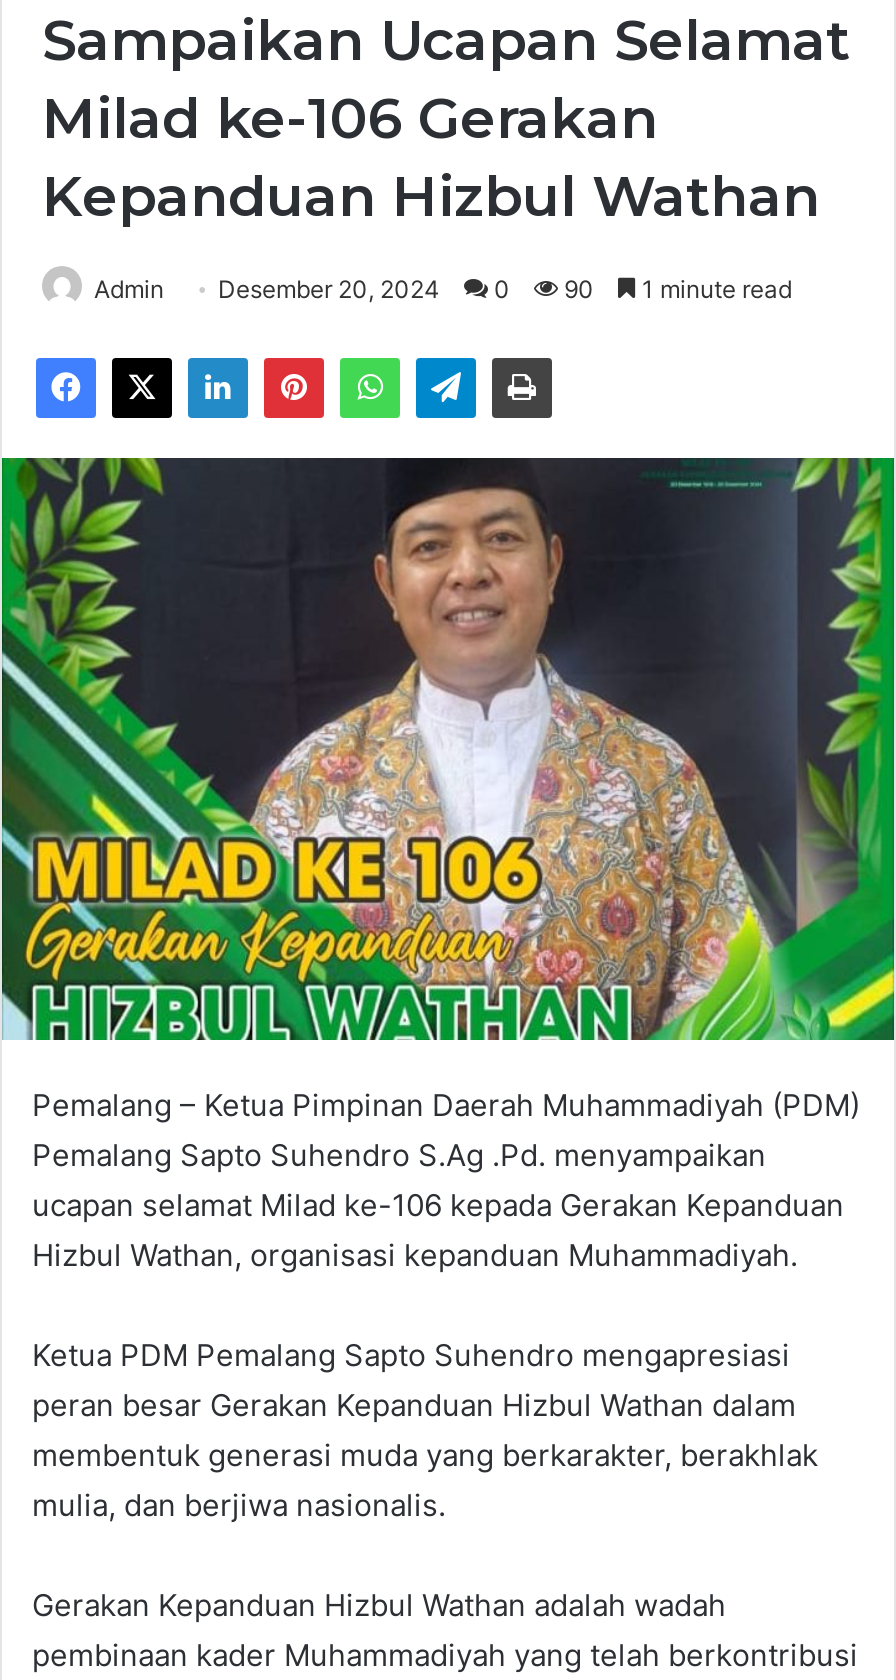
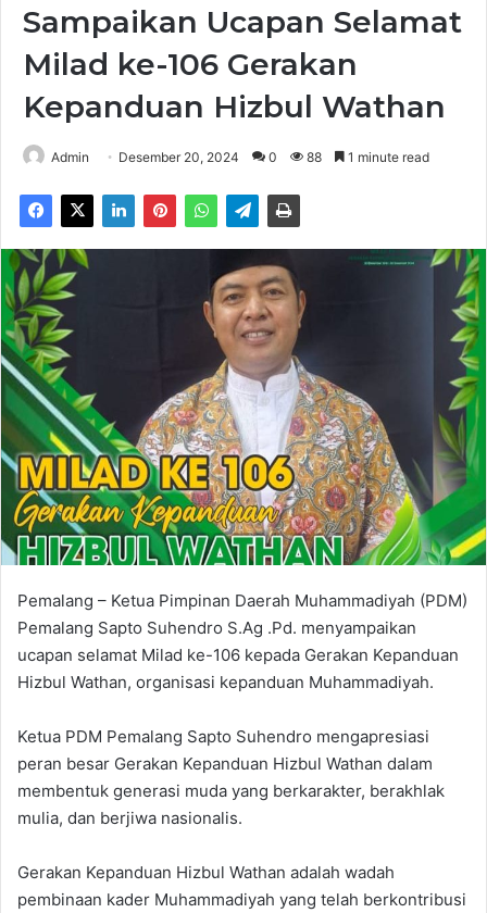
- Admin Desember 20, 2024 0 90 1 minute read
+ Admin Desember 20, 2024 0 88 1 minute read
